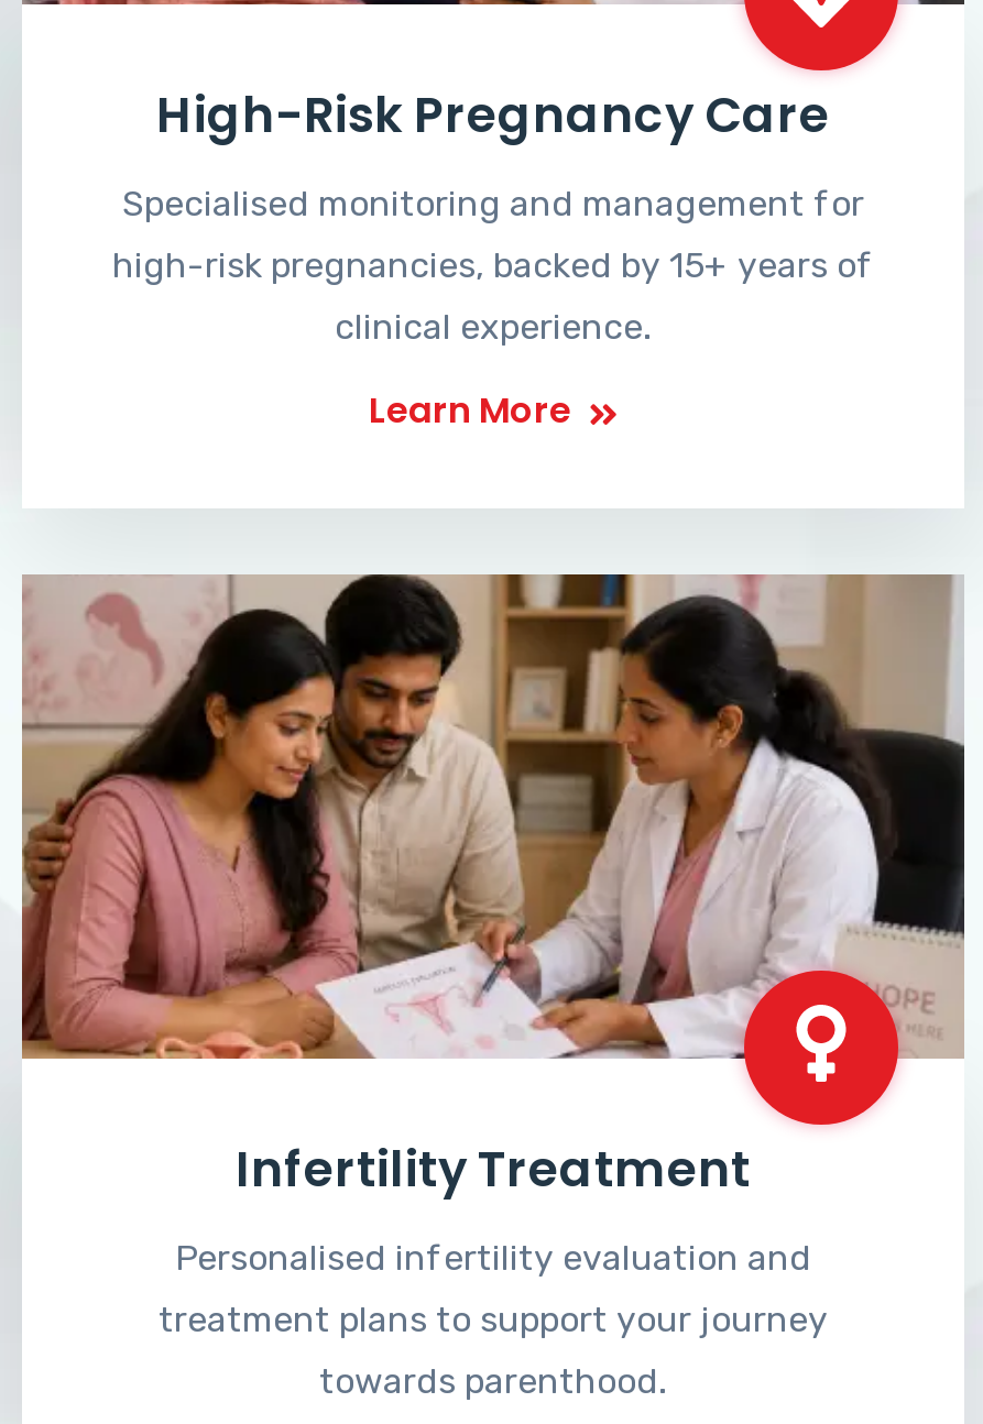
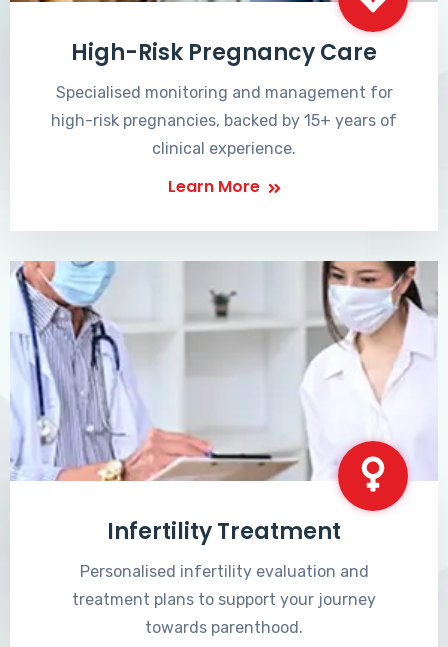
- [image]
+ [image]
